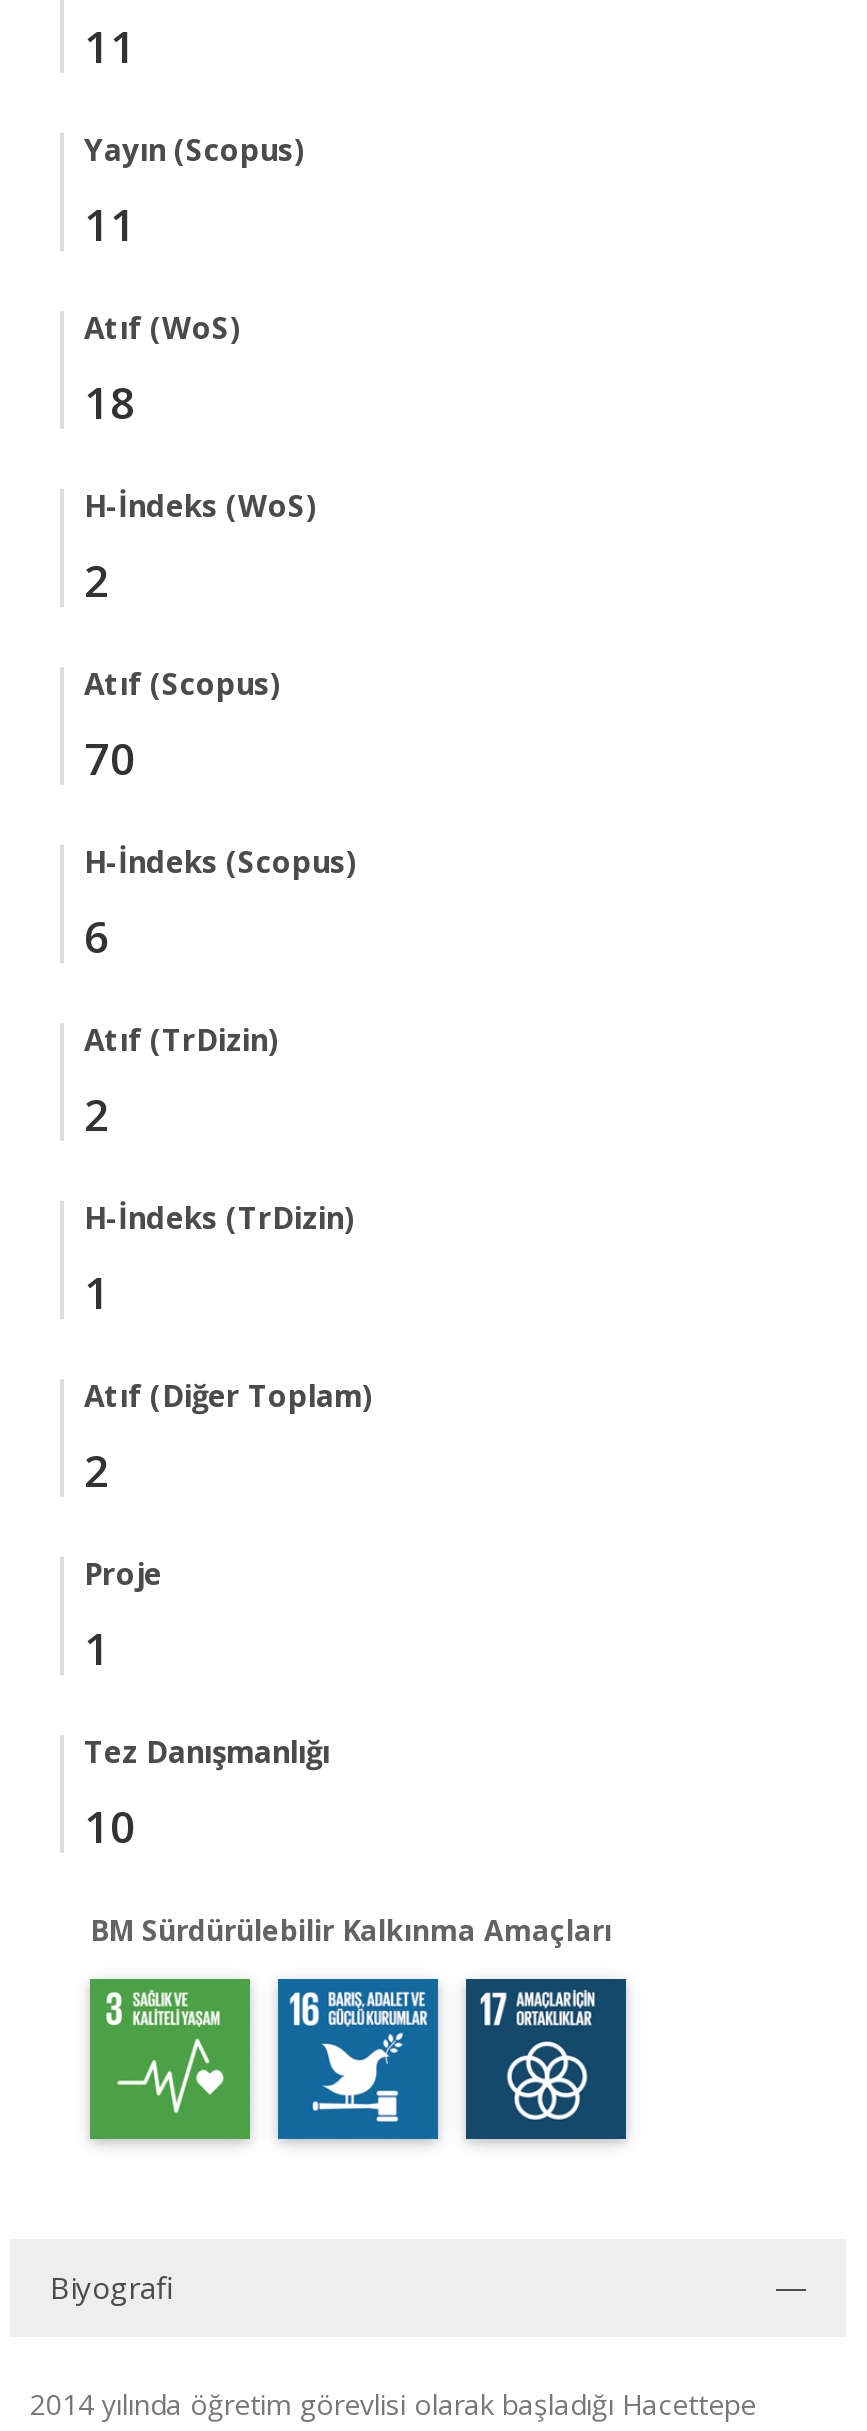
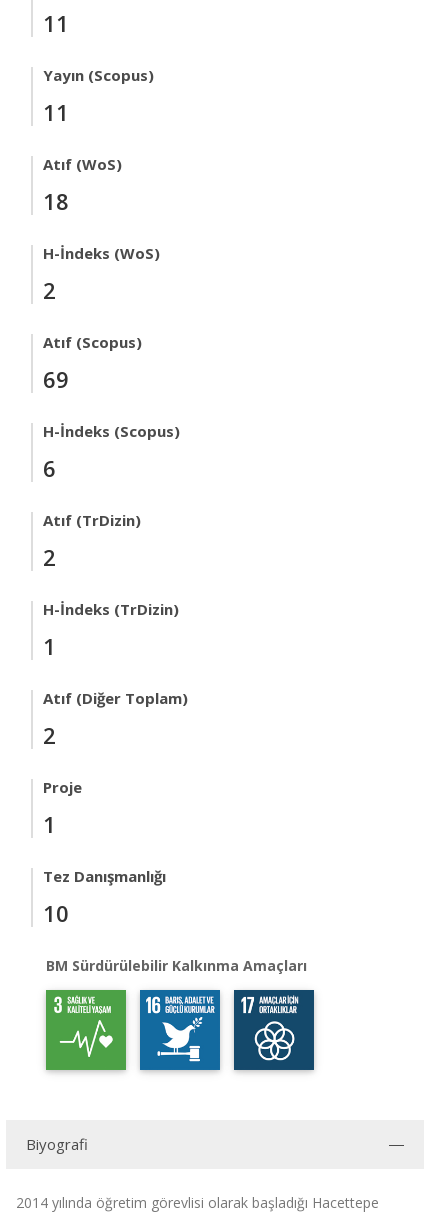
- 70
+ 69
